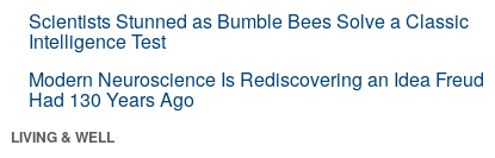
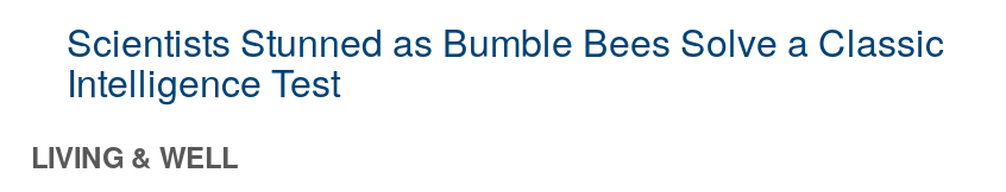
- Modern Neuroscience Is Rediscovering an Idea Freud
- Had 130 Years Ago
